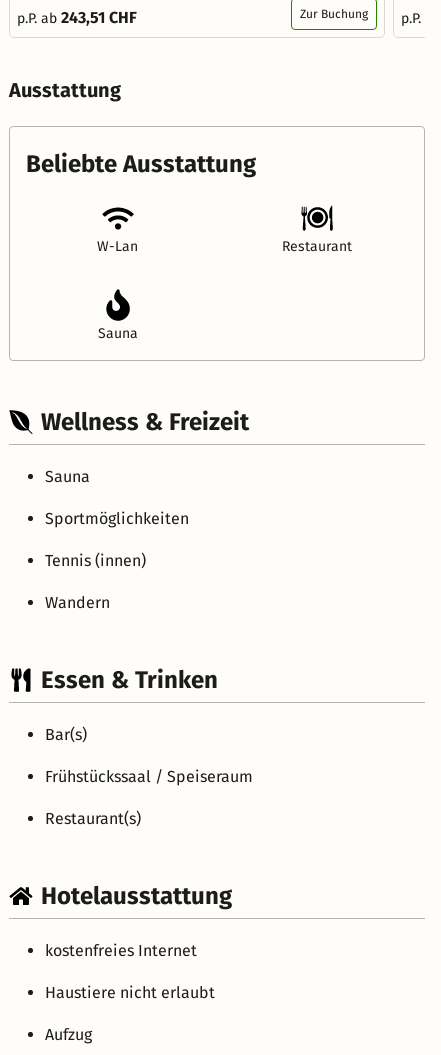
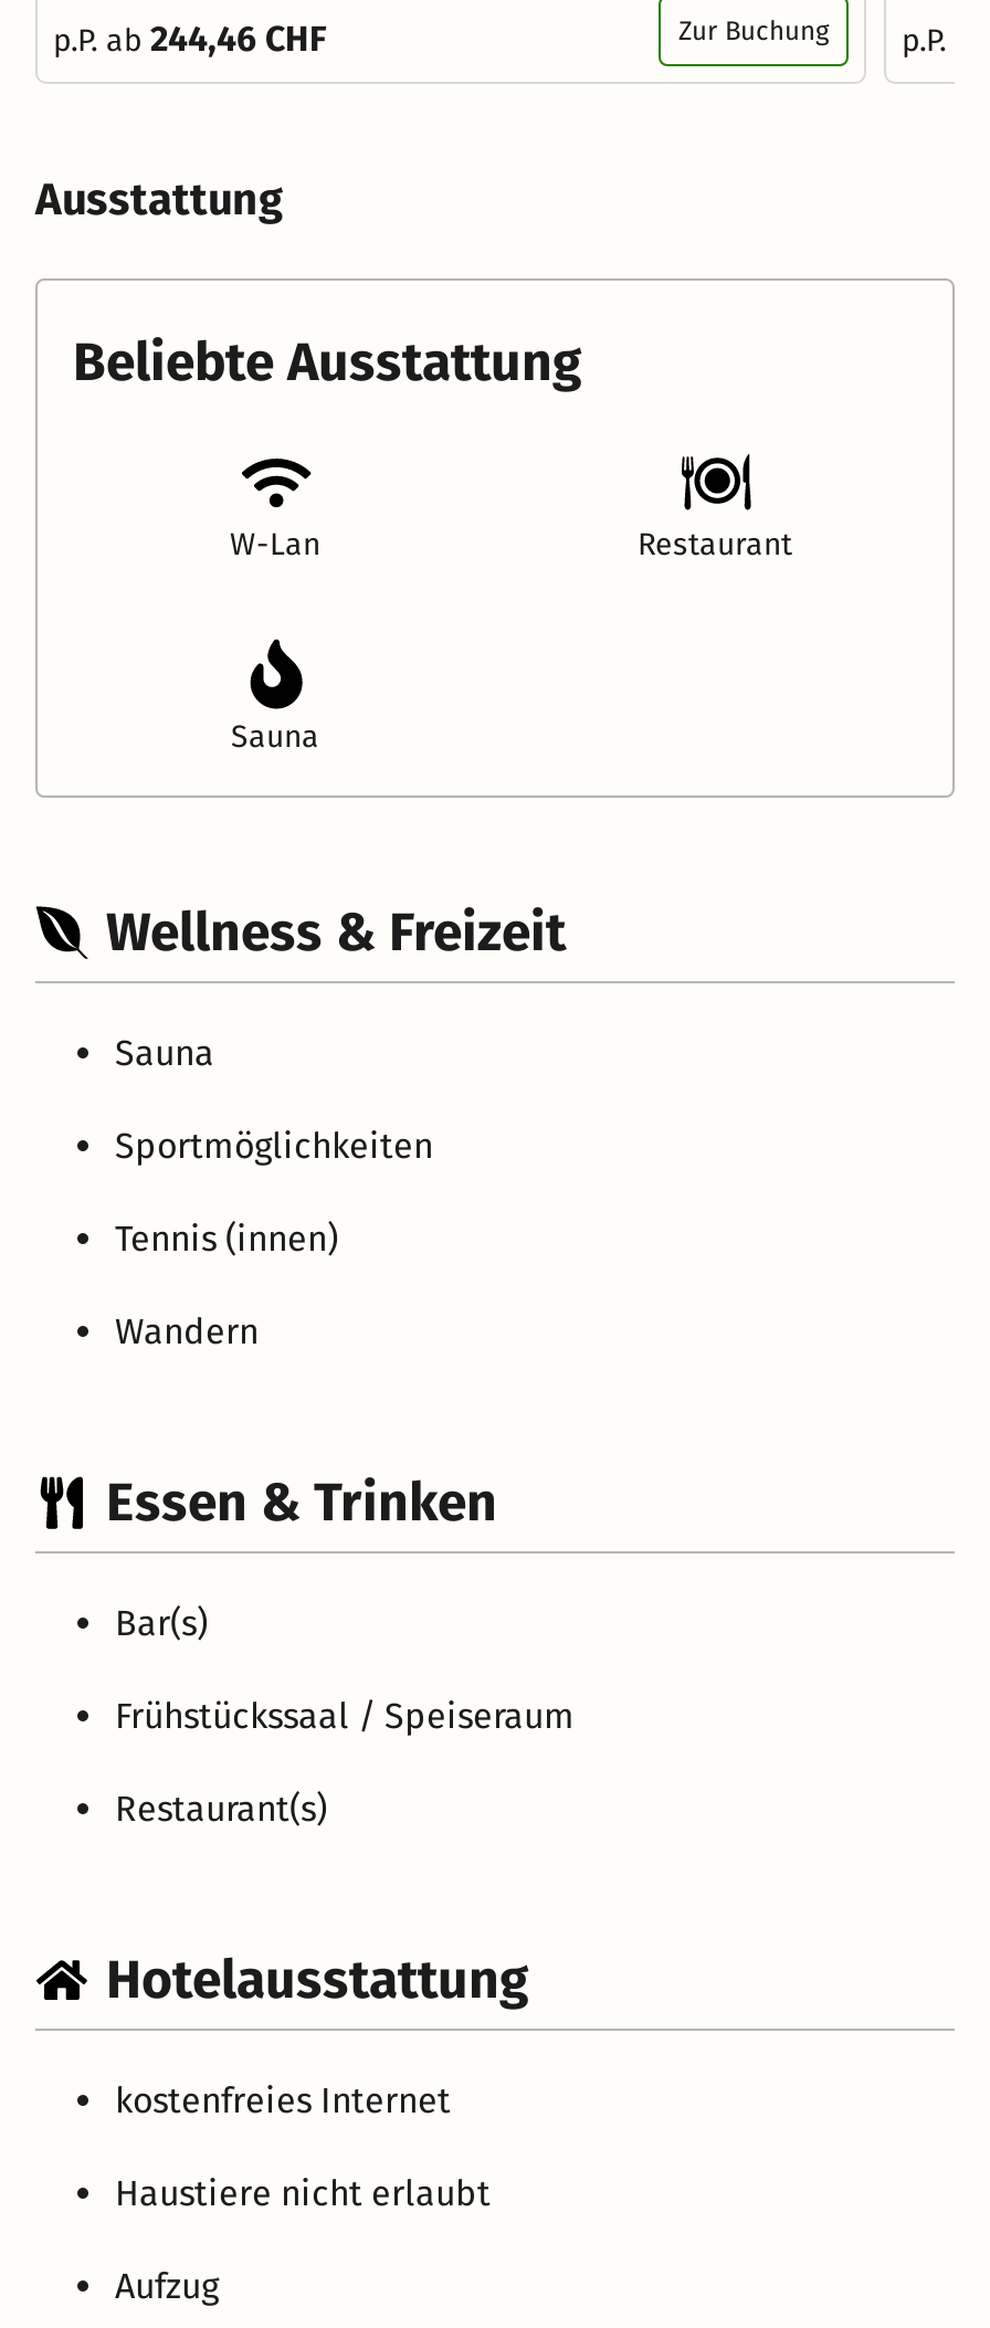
- p.P. ab 243,51 CHF
+ p.P. ab 244,46 CHF
